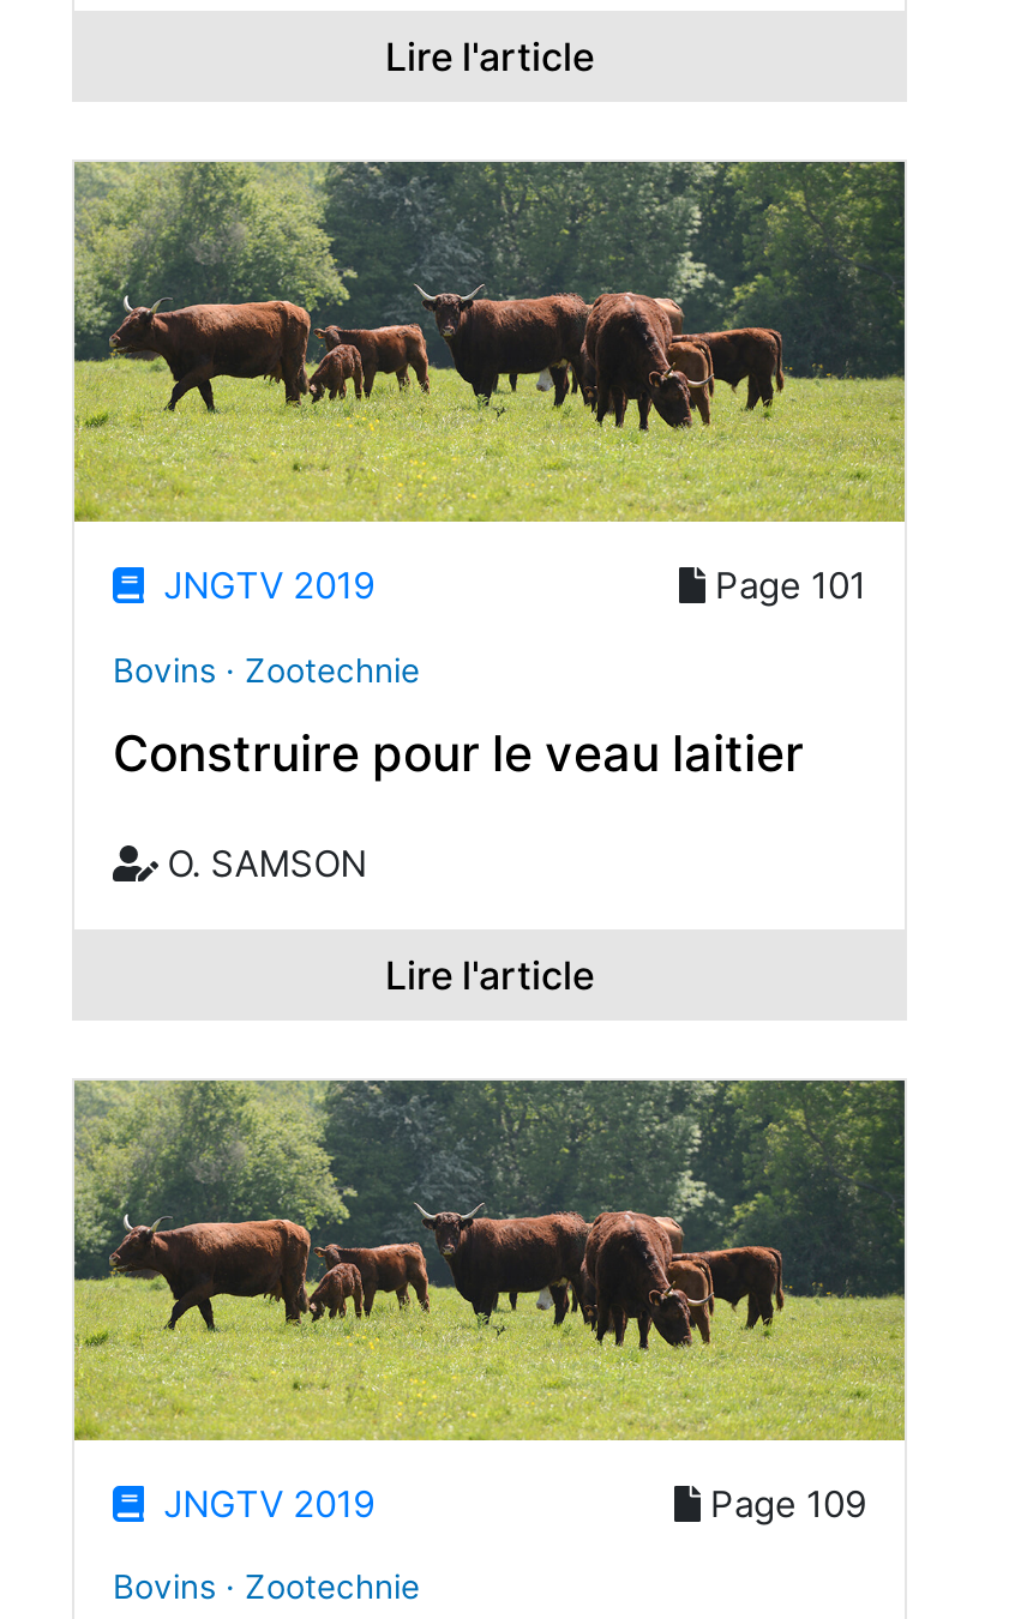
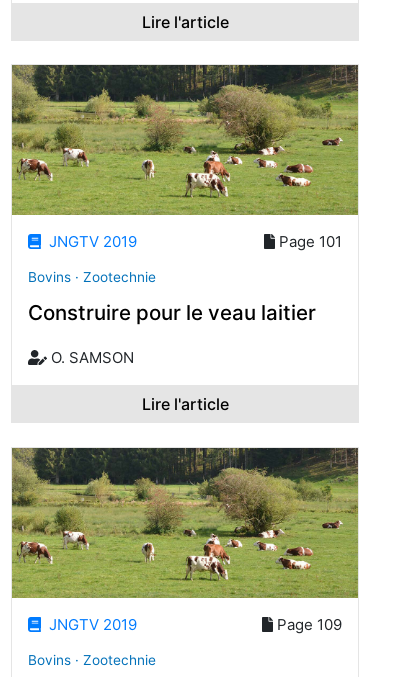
- [image]
+ [image]

- [image]
+ [image]
